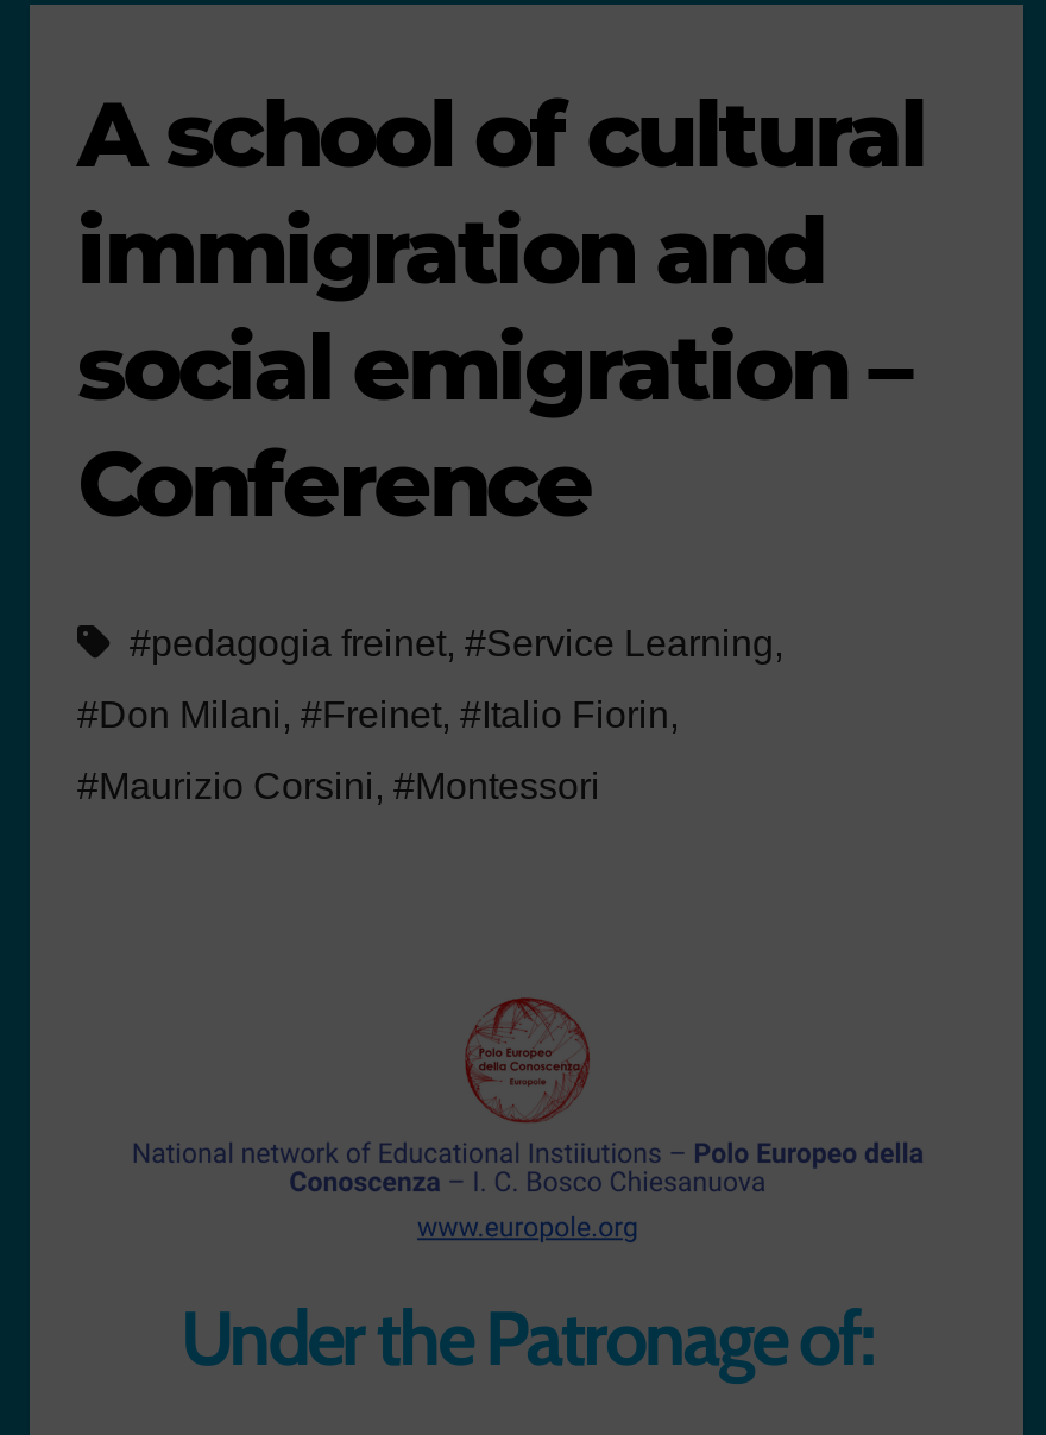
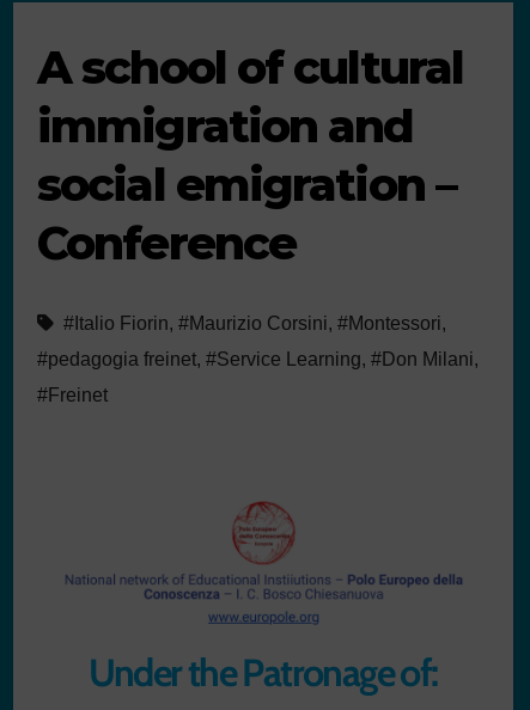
- #pedagogia freinet, #Service Learning,
+ #Italio Fiorin, #Maurizio Corsini, #Montessori,

- #Don Milani, #Freinet, #Italio Fiorin,
+ #pedagogia freinet, #Service Learning, #Don Milani,

- #Maurizio Corsini, #Montessori
+ #Freinet
